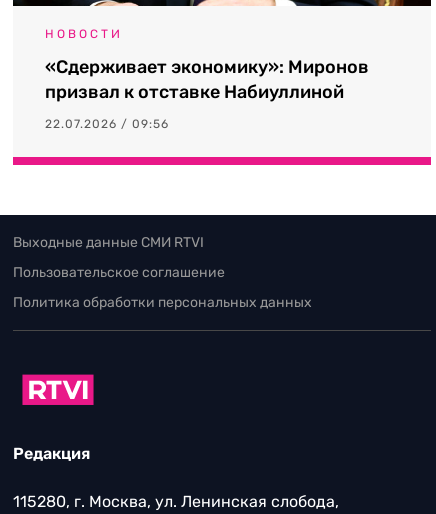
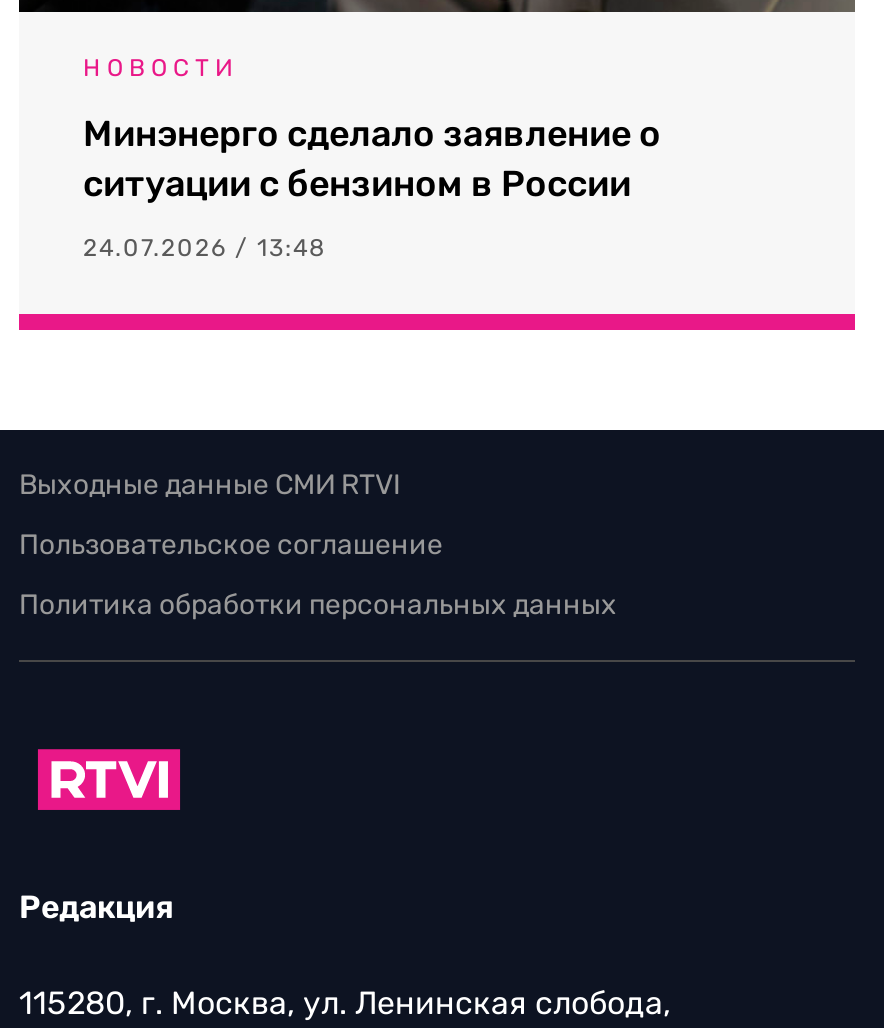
- «Сдерживает экономику»: Миронов
- призвал к отставке Набиуллиной
+ Минэнерго сделало заявление о
+ ситуации с бензином в России

- 22.07.2026 / 09:56
+ 24.07.2026 / 13:48
